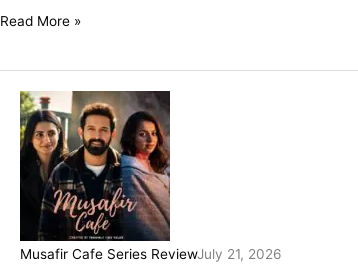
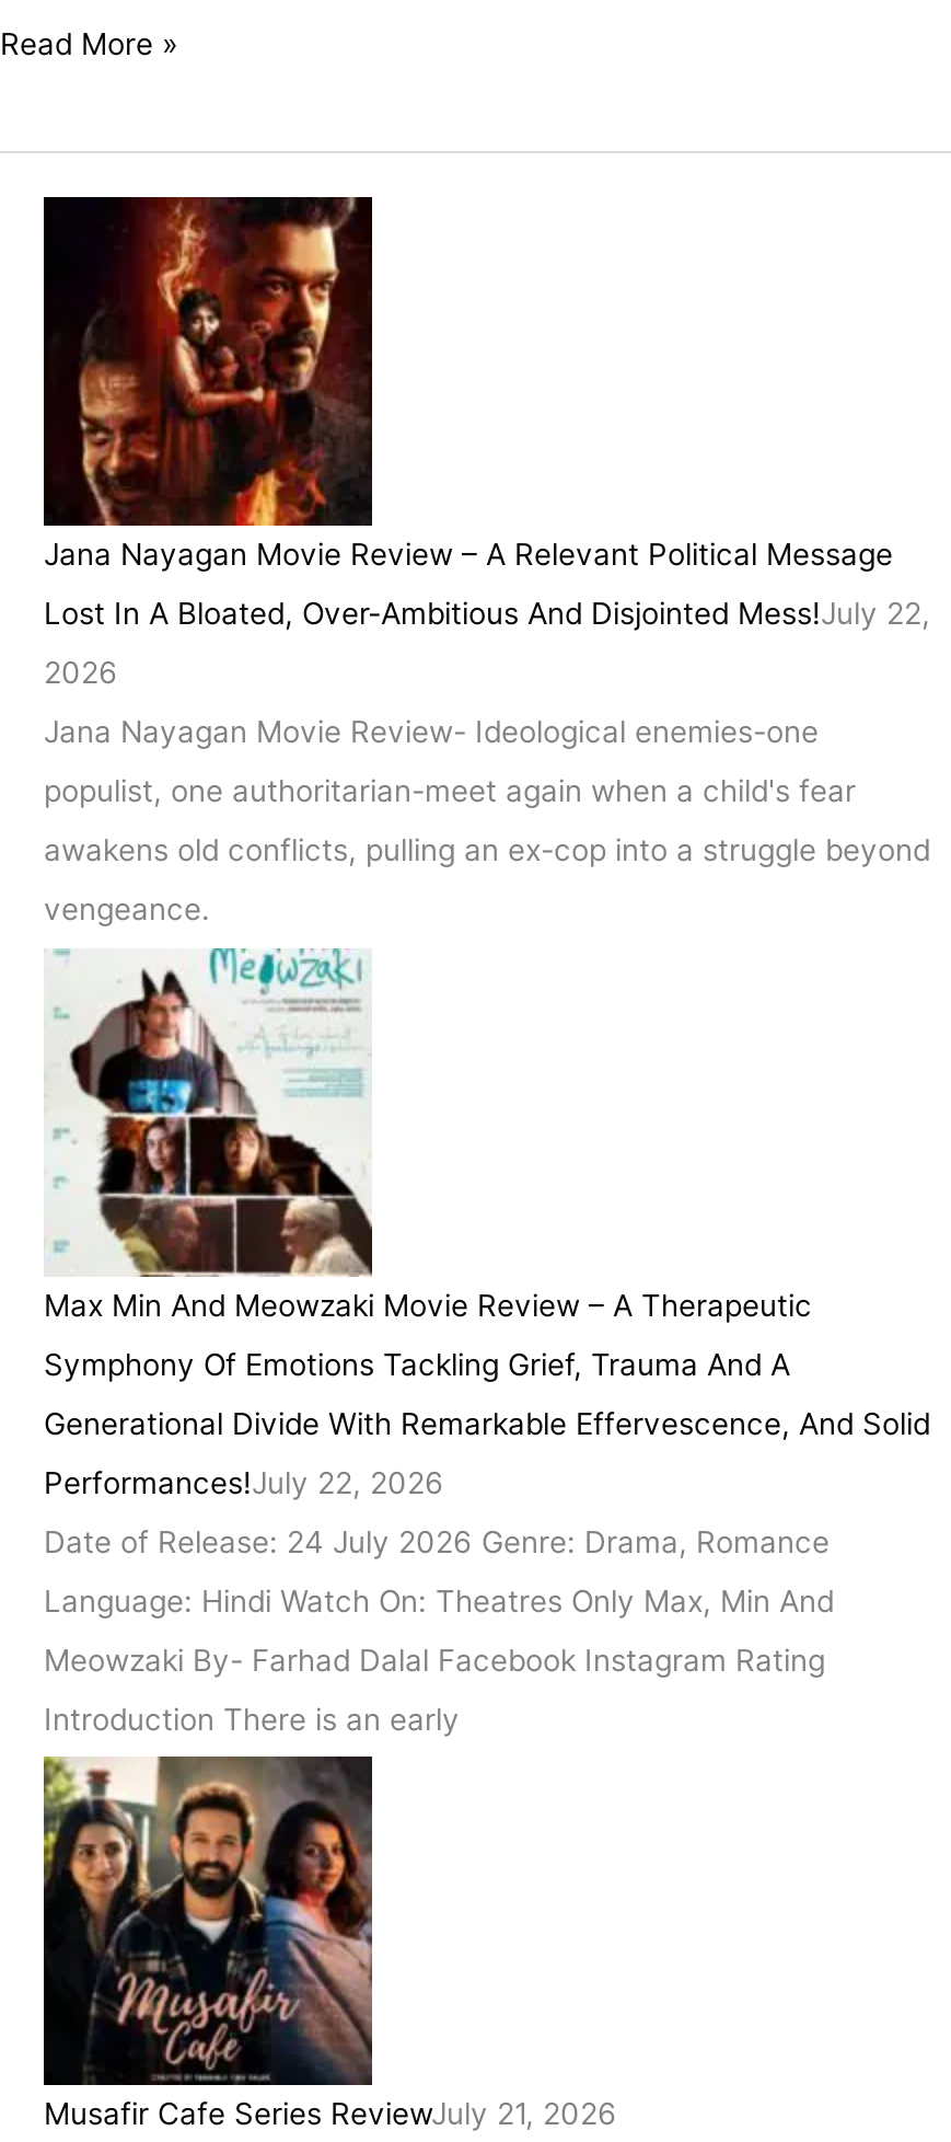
+ [image]
+ Jana Nayagan Movie Review – A Relevant Political Message
+ Lost In A Bloated, Over-Ambitious And Disjointed Mess!July 22,
+ 2026
+ Jana Nayagan Movie Review- Ideological enemies-one
+ populist, one authoritarian-meet again when a child's fear
+ awakens old conflicts, pulling an ex-cop into a struggle beyond
+ vengeance.

+ [image]
+ Max Min And Meowzaki Movie Review – A Therapeutic
+ Symphony Of Emotions Tackling Grief, Trauma And A
+ Generational Divide With Remarkable Effervescence, And Solid
+ Performances!July 22, 2026
+ Date of Release: 24 July 2026 Genre: Drama, Romance
+ Language: Hindi Watch On: Theatres Only Max, Min And
+ Meowzaki By- Farhad Dalal Facebook Instagram Rating
+ Introduction There is an early
